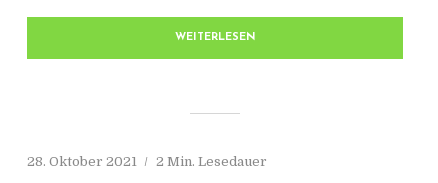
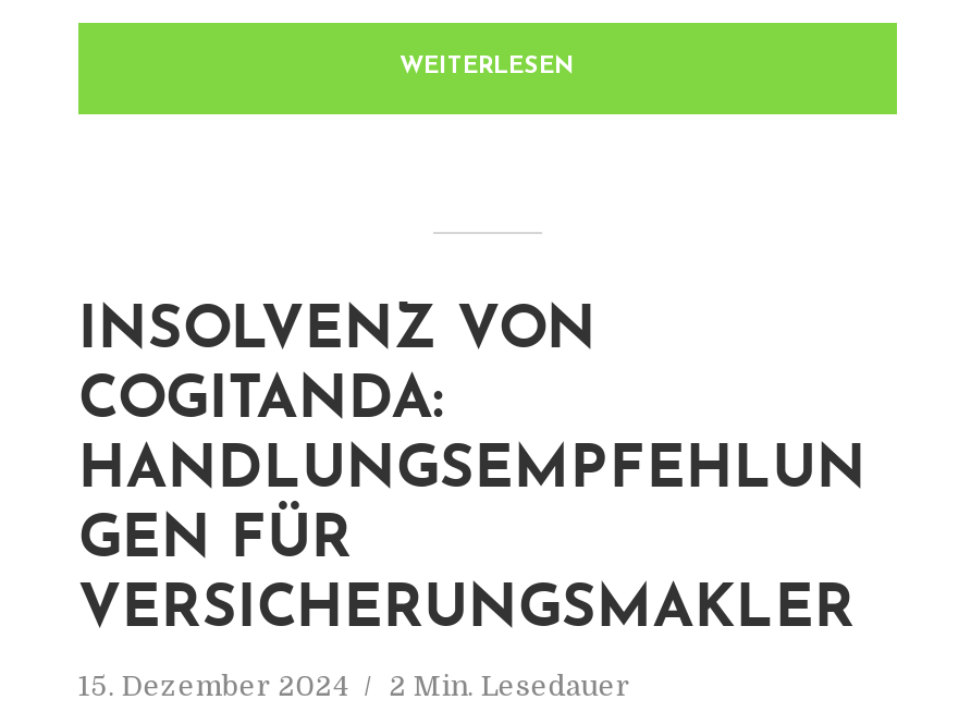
- 28. Oktober 2021
+ INSOLVENZ VON
+ COGITANDA:
+ HANDLUNGSEMPFEHLUN
+ GEN FÜR
+ VERSICHERUNGSMAKLER
+ 15. Dezember 2024
